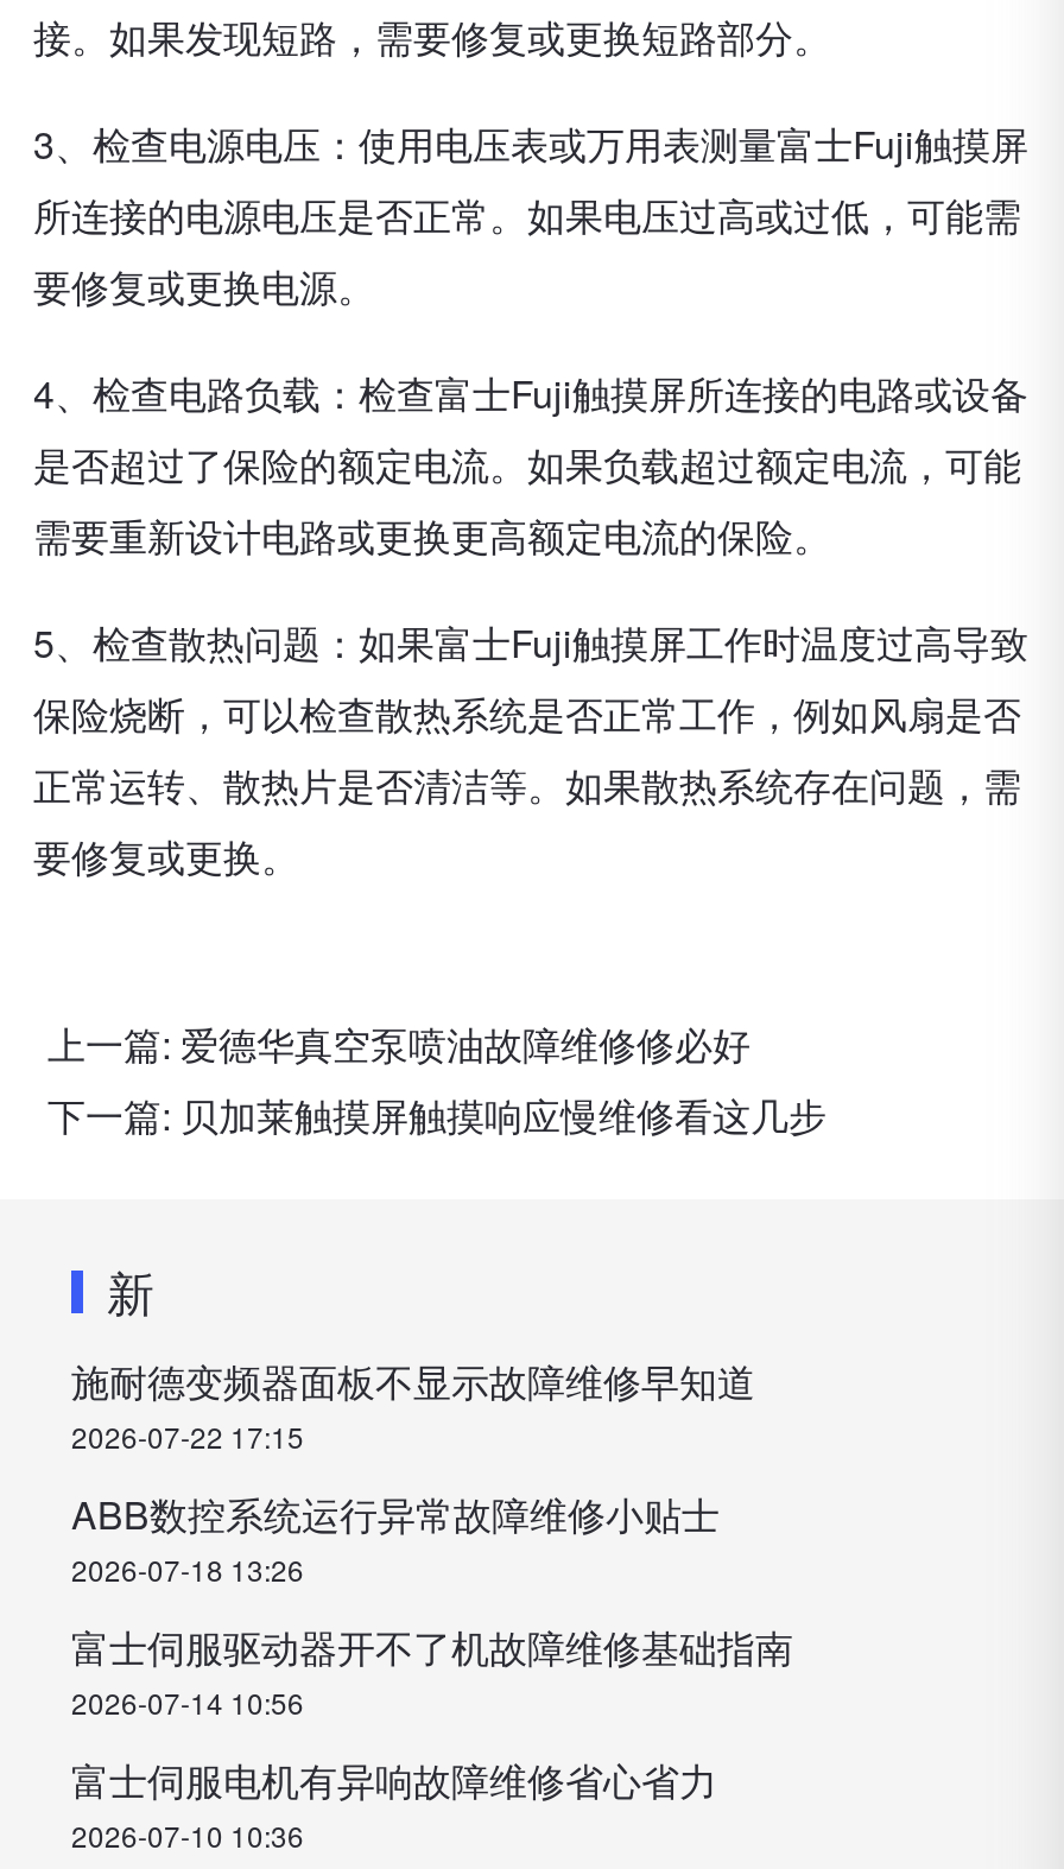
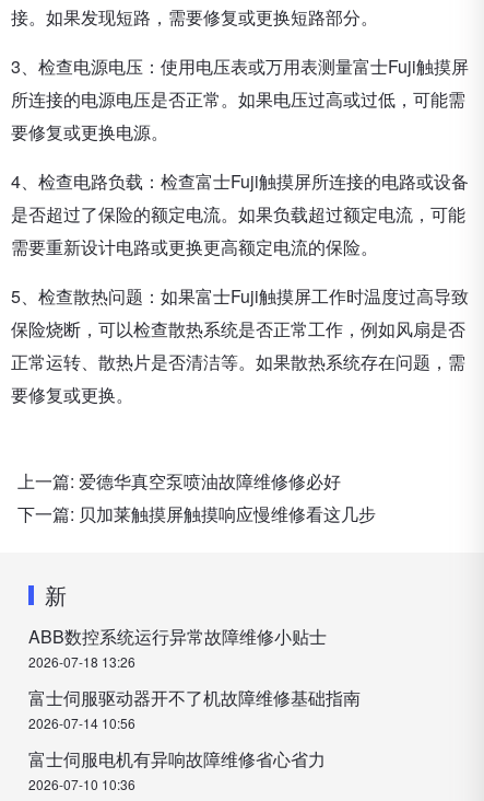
- 施耐德变频器面板不显示故障维修早知道
- 2026-07-22 17:15
